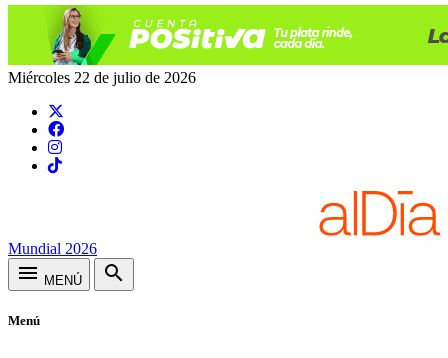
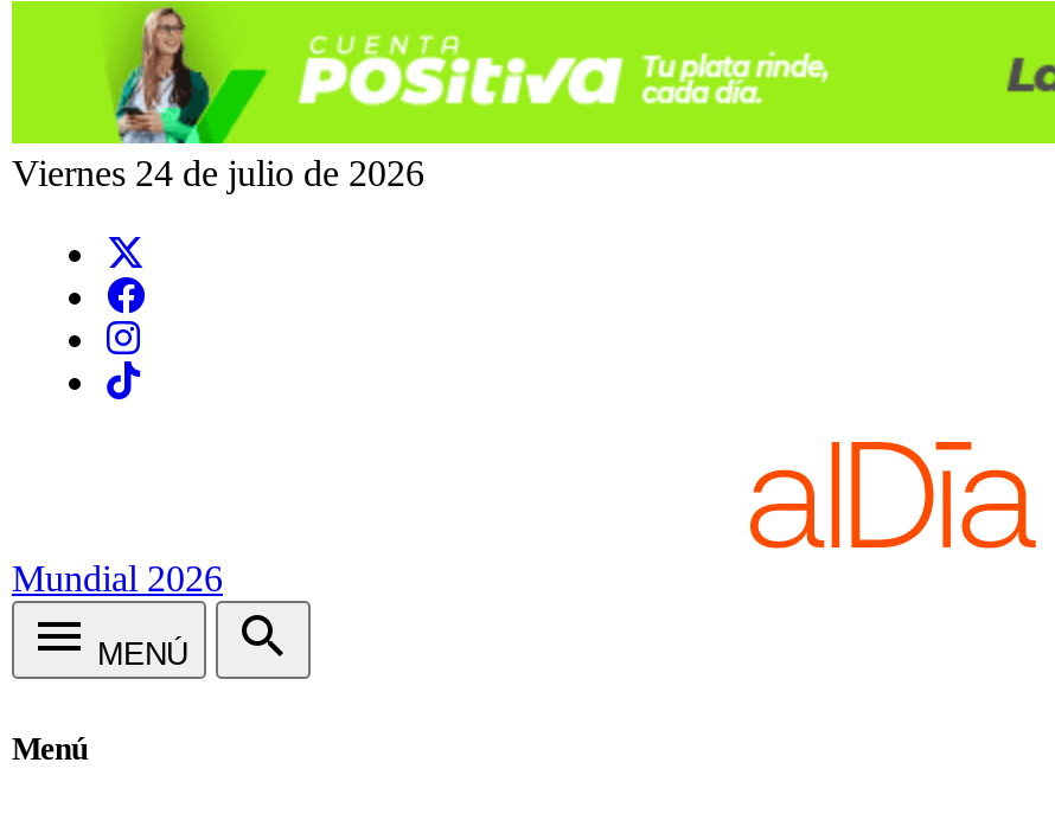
- Miércoles 22 de julio de 2026
+ Viernes 24 de julio de 2026
